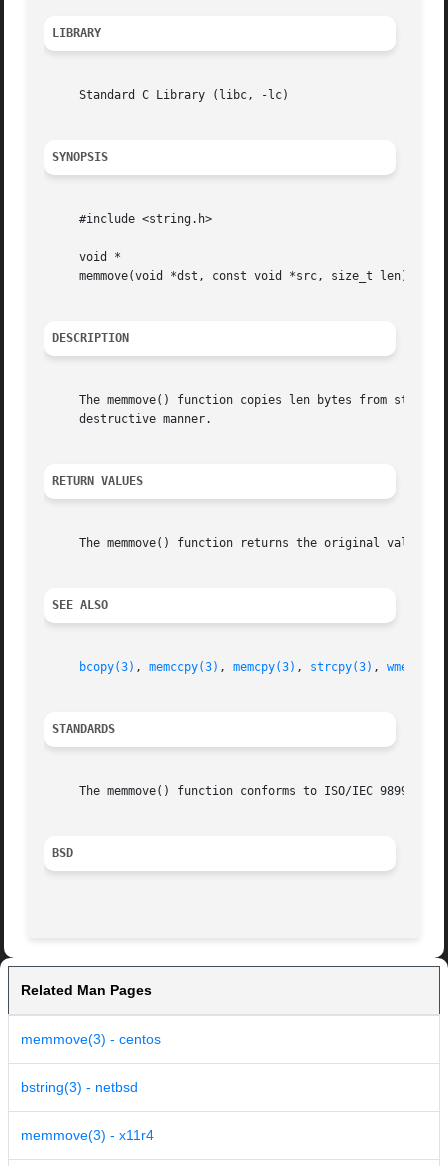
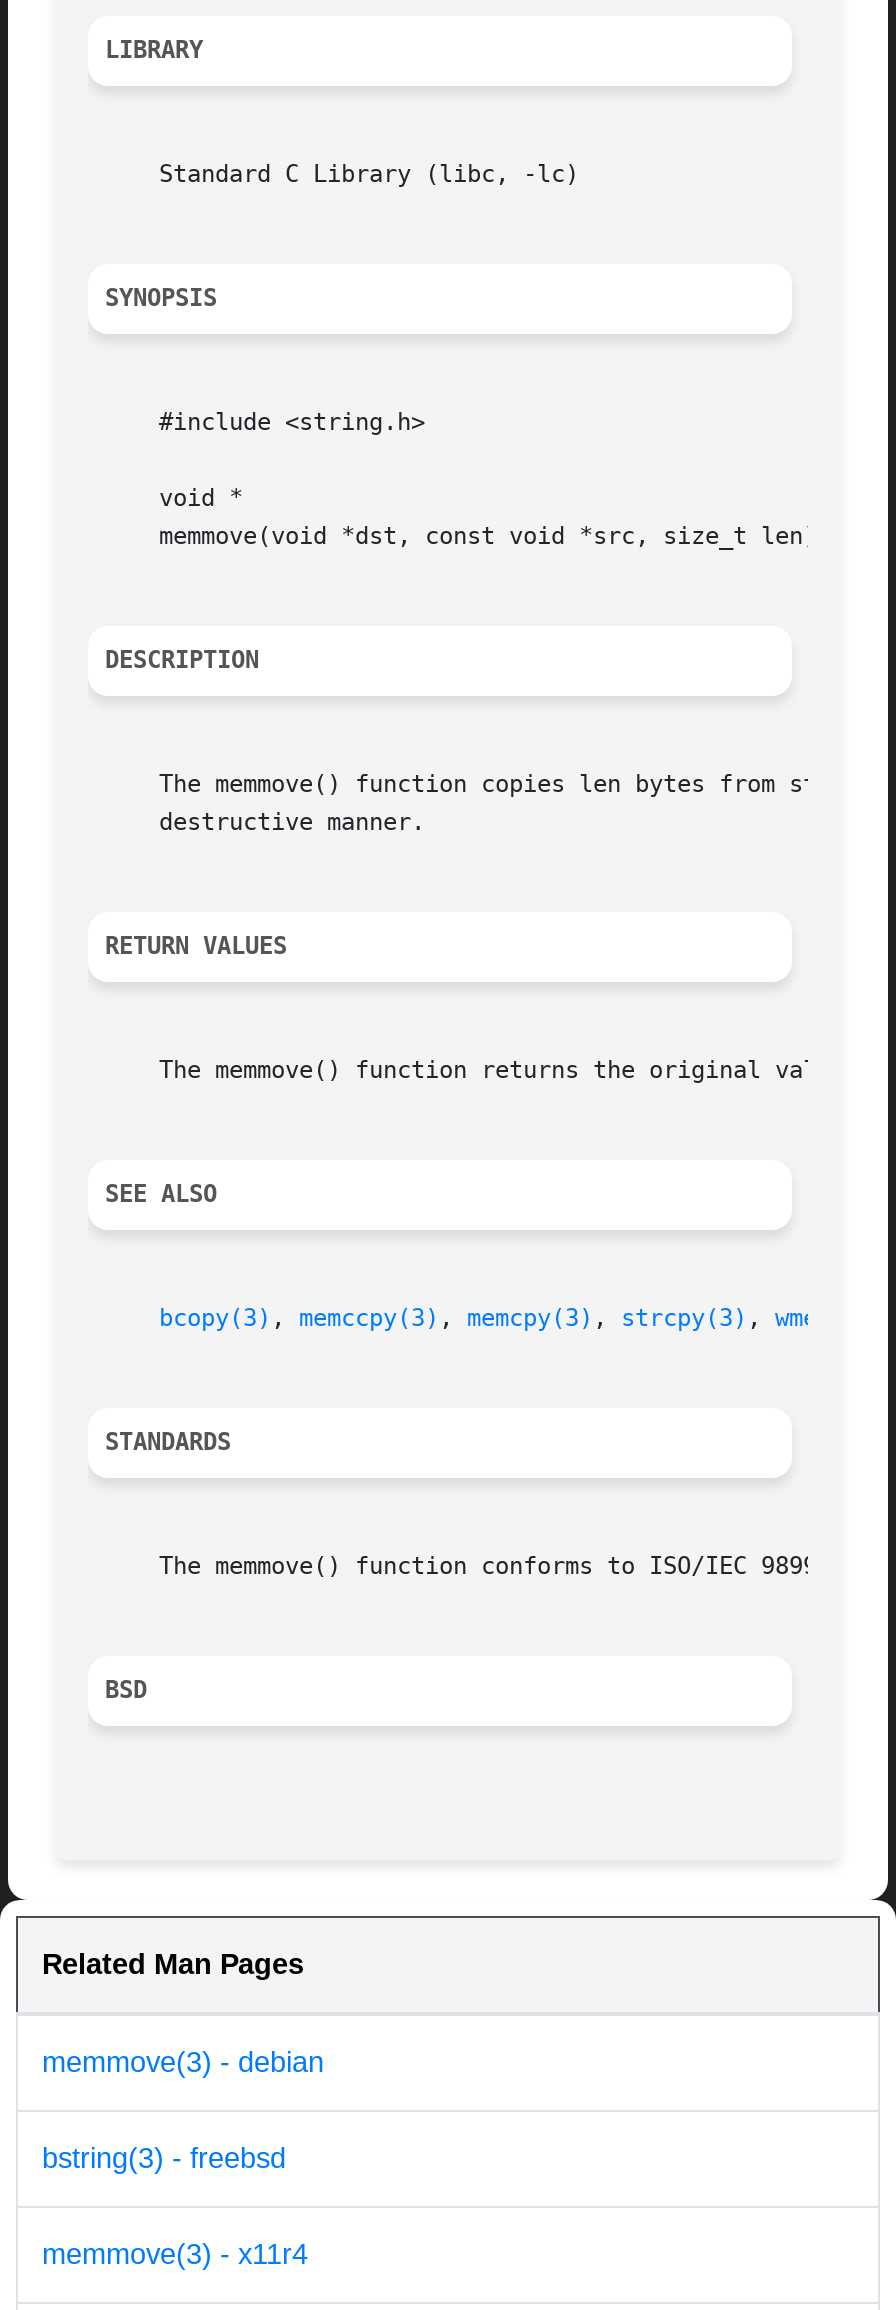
- memmove(3) - centos
+ memmove(3) - debian

- bstring(3) - netbsd
+ bstring(3) - freebsd
